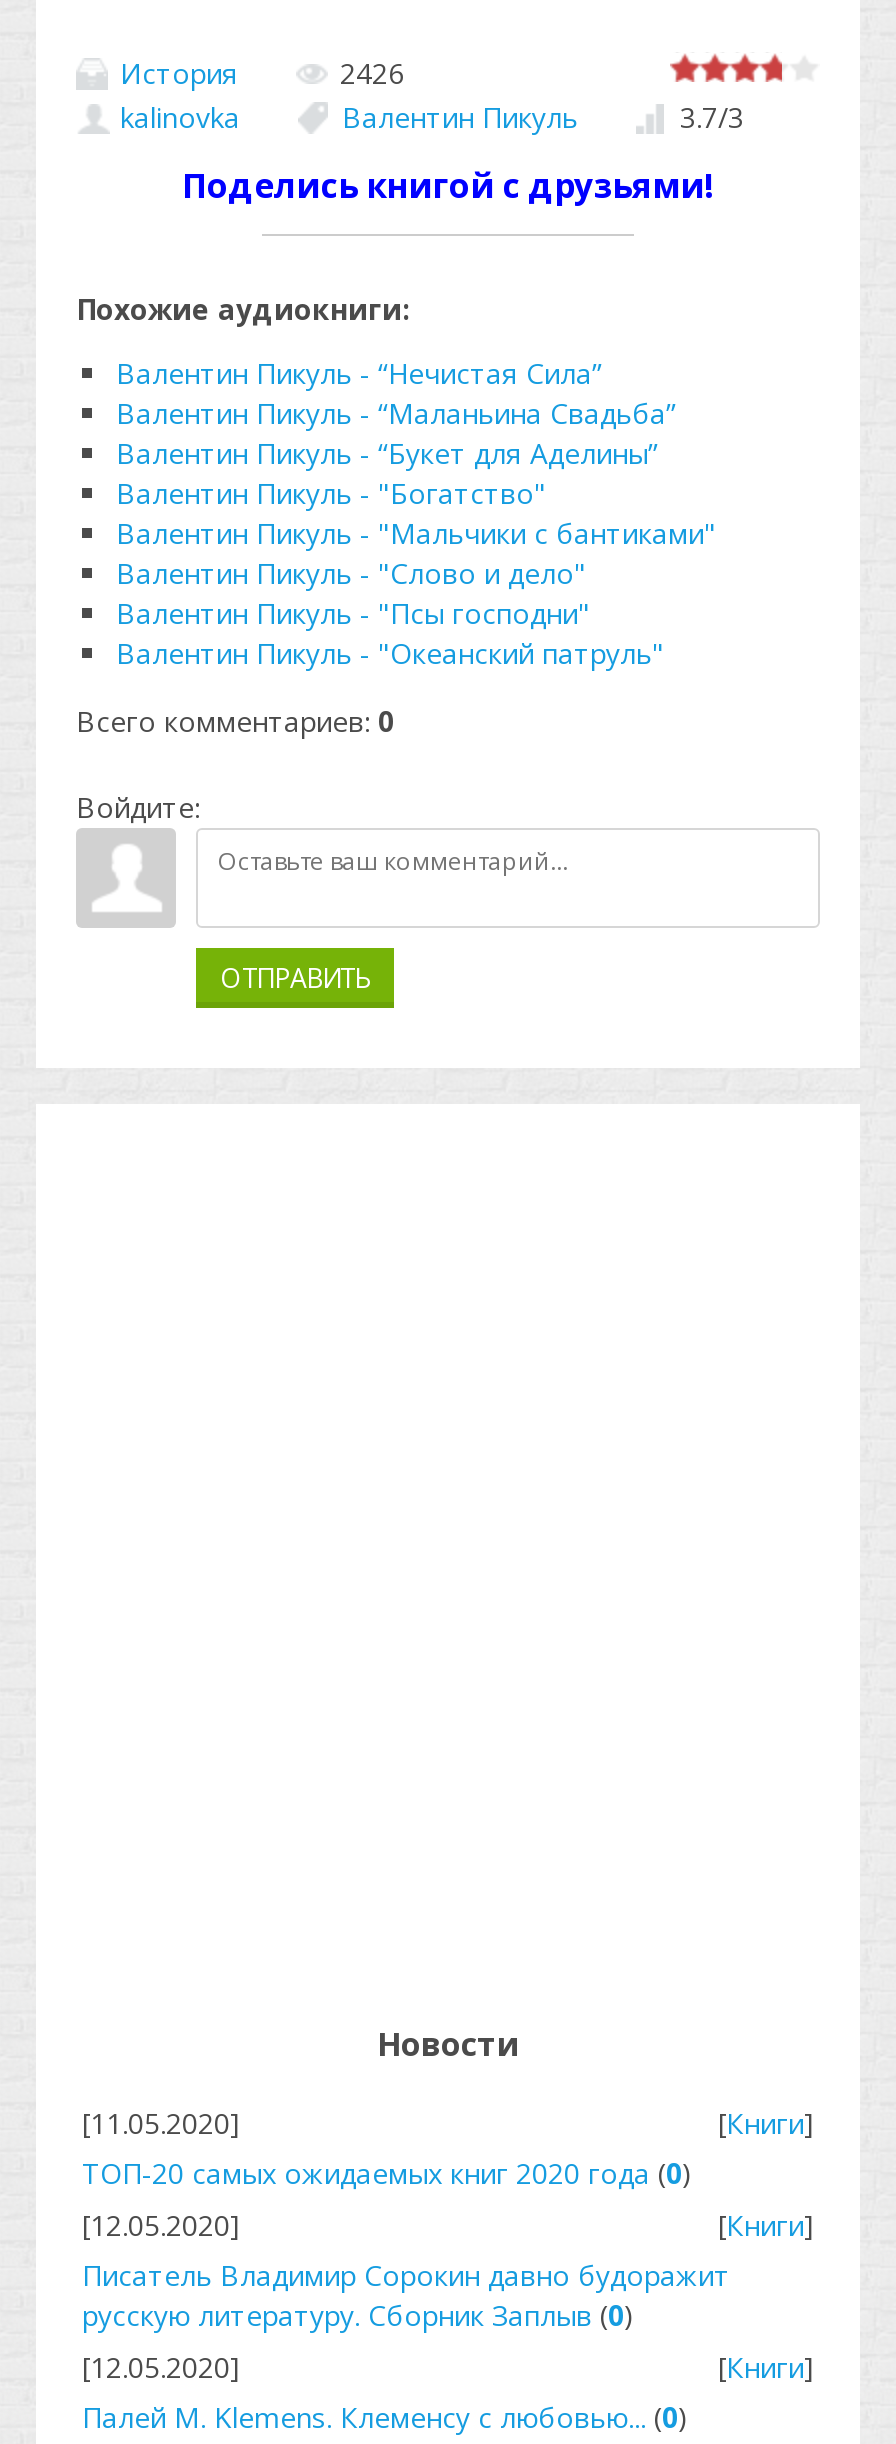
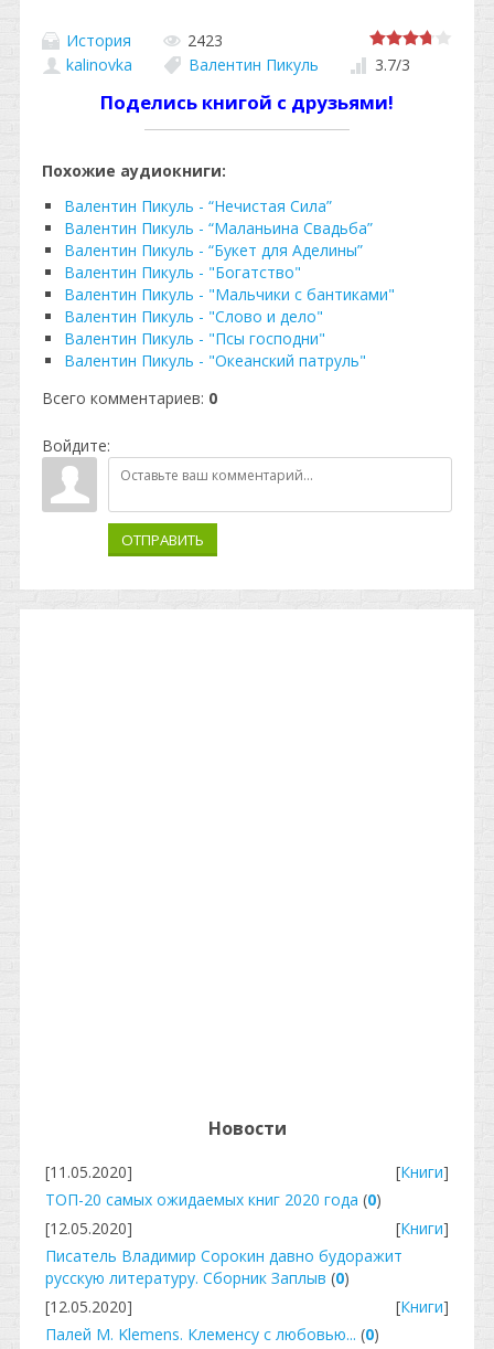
- 2426
+ 2423
